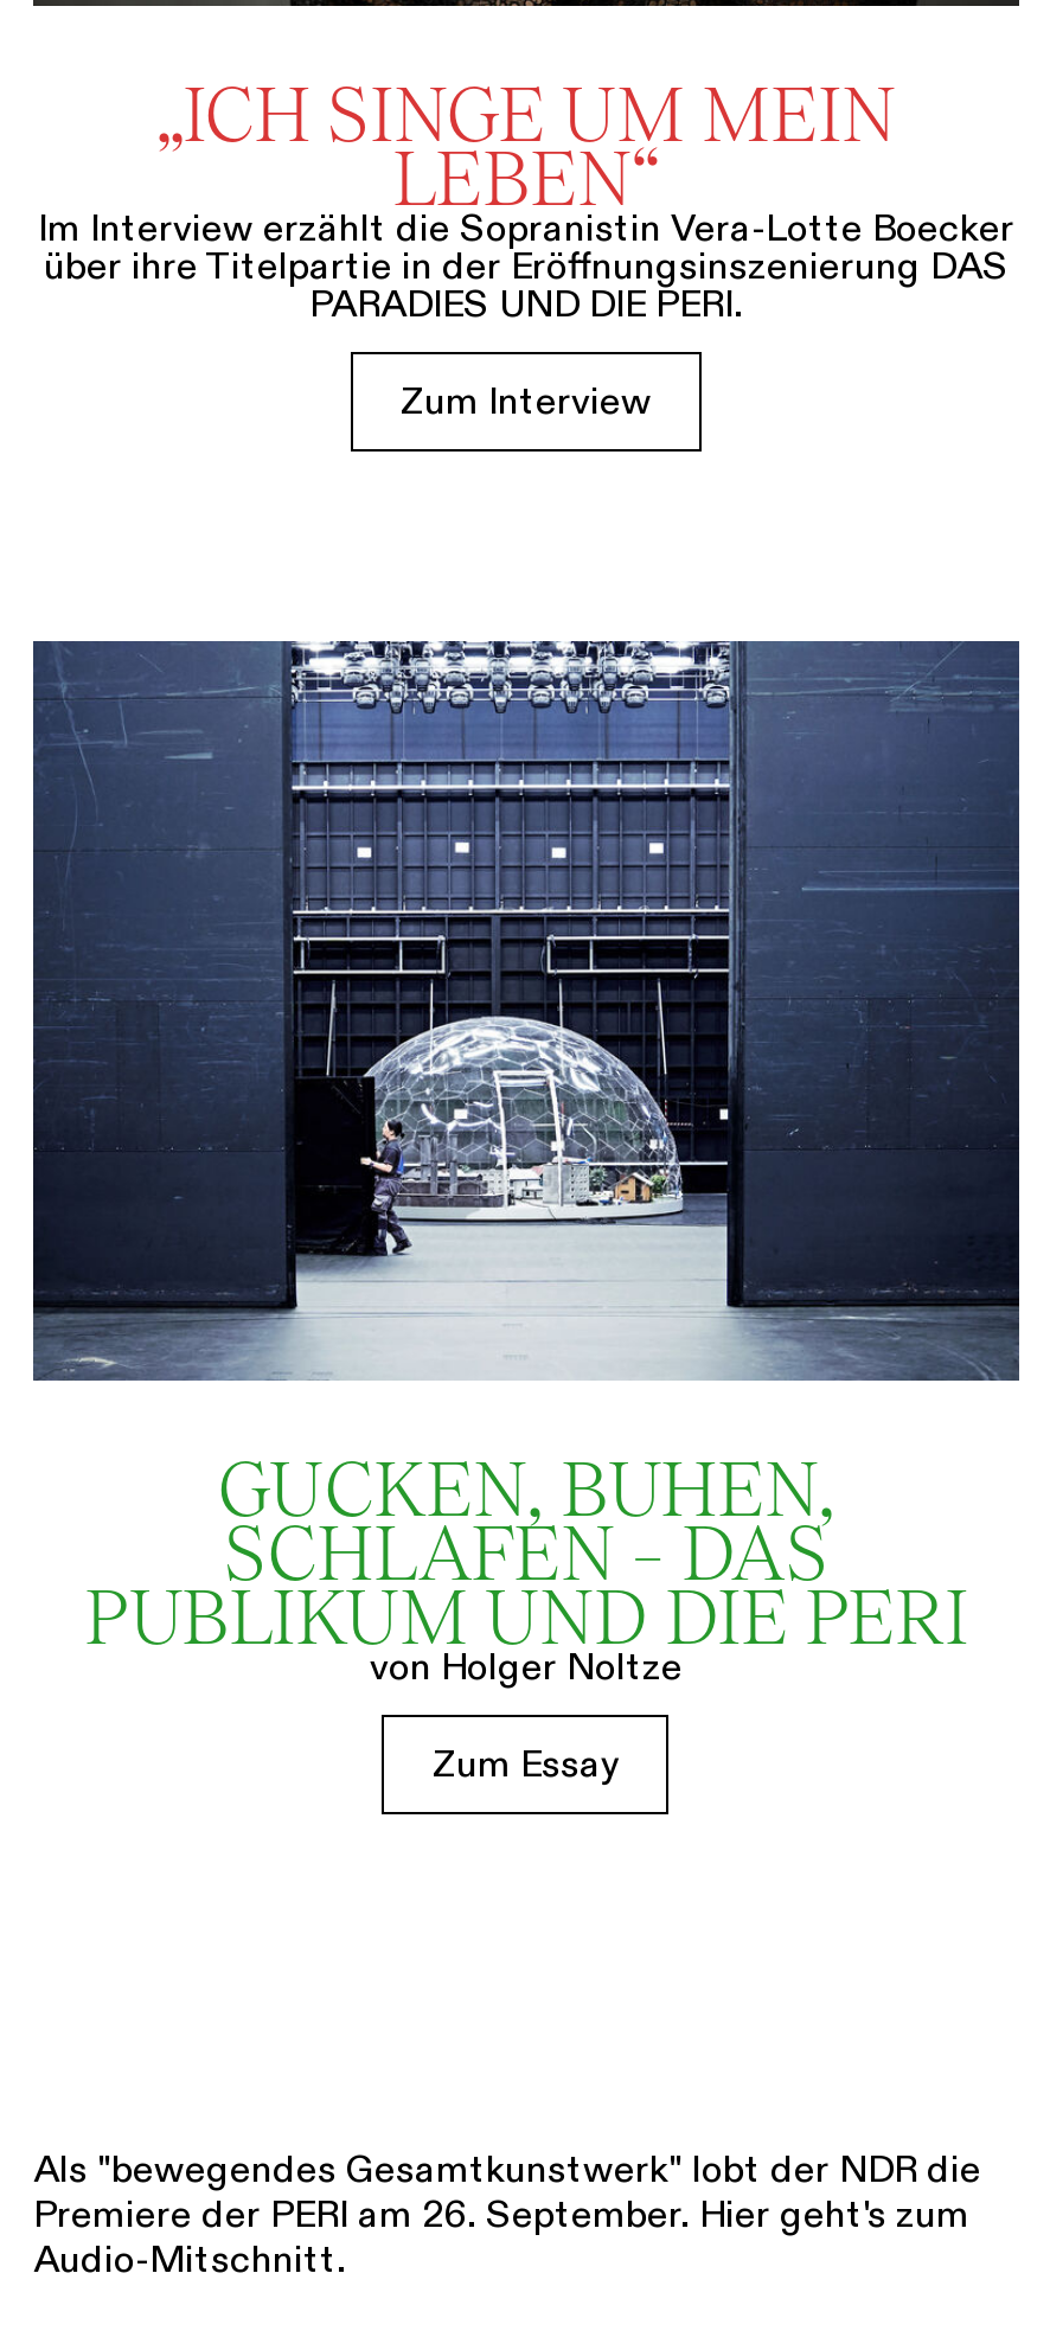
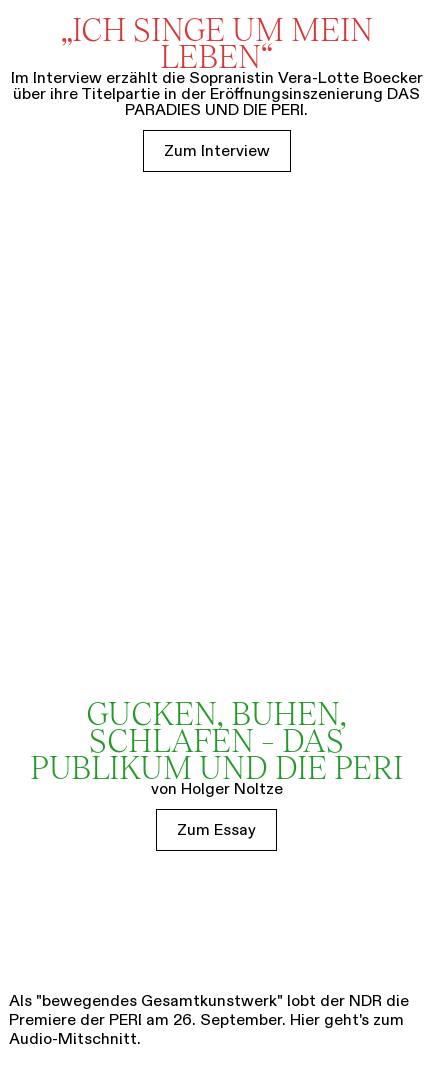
- [image]
